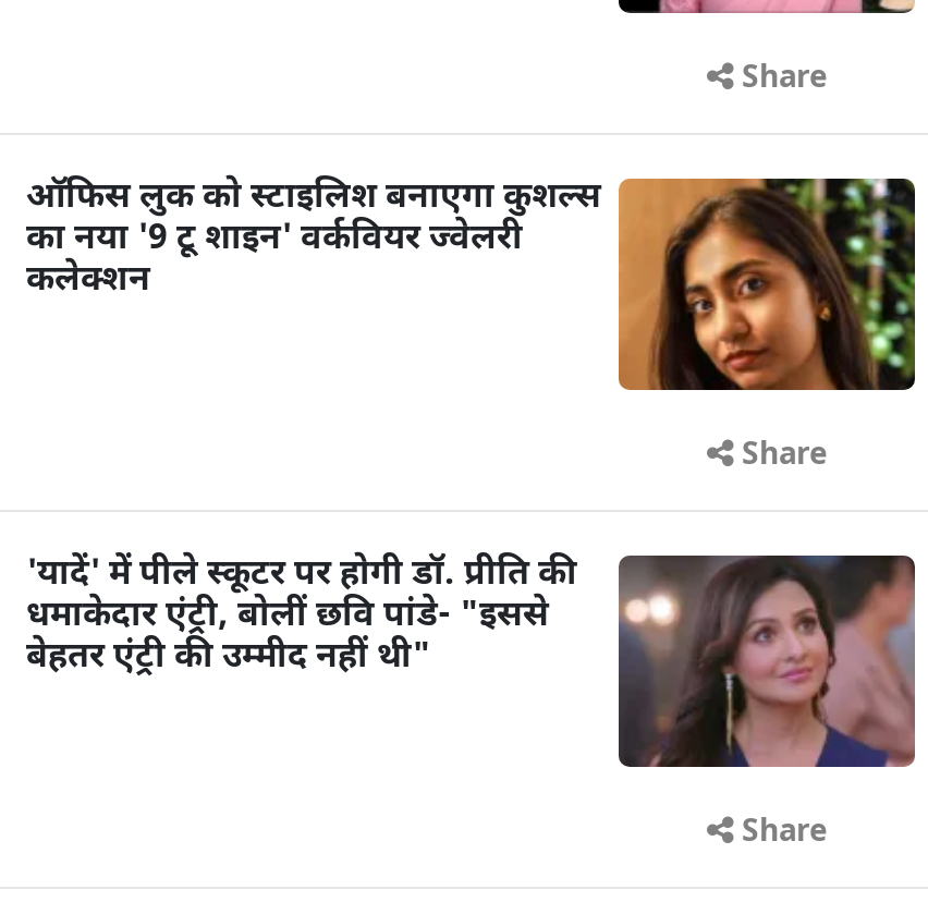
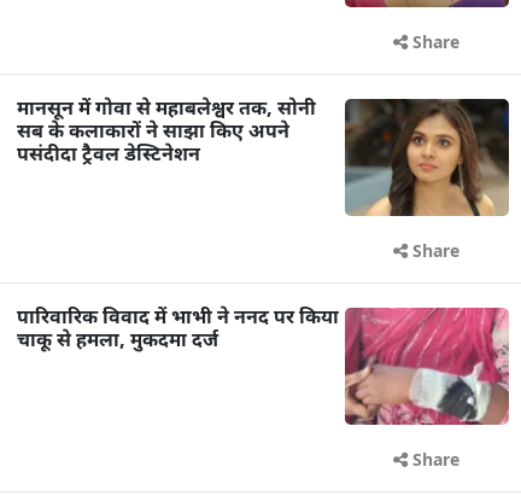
- [image]
- ऑफिस लुक को स्टाइलिश बनाएगा कुशल्स
- का नया '9 टू शाइन' वर्कवियर ज्वेलरी
- कलेक्शन
+ [image]
+ मानसून में गोवा से महाबलेश्वर तक, सोनी
+ सब के कलाकारों ने साझा किए अपने
+ पसंदीदा ट्रैवल डेस्टिनेशन

- [image]
- 'यादें' में पीले स्कूटर पर होगी डॉ. प्रीति की
- धमाकेदार एंट्री, बोलीं छवि पांडे- "इससे
- बेहतर एंट्री की उम्मीद नहीं थी"
+ [image]
+ पारिवारिक विवाद में भाभी ने ननद पर किया
+ चाकू से हमला, मुकदमा दर्ज
